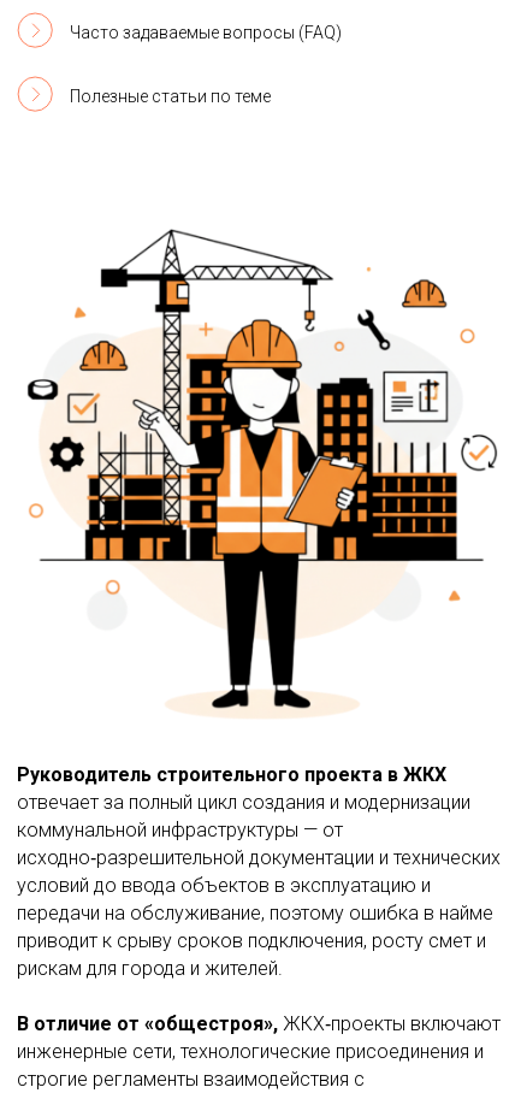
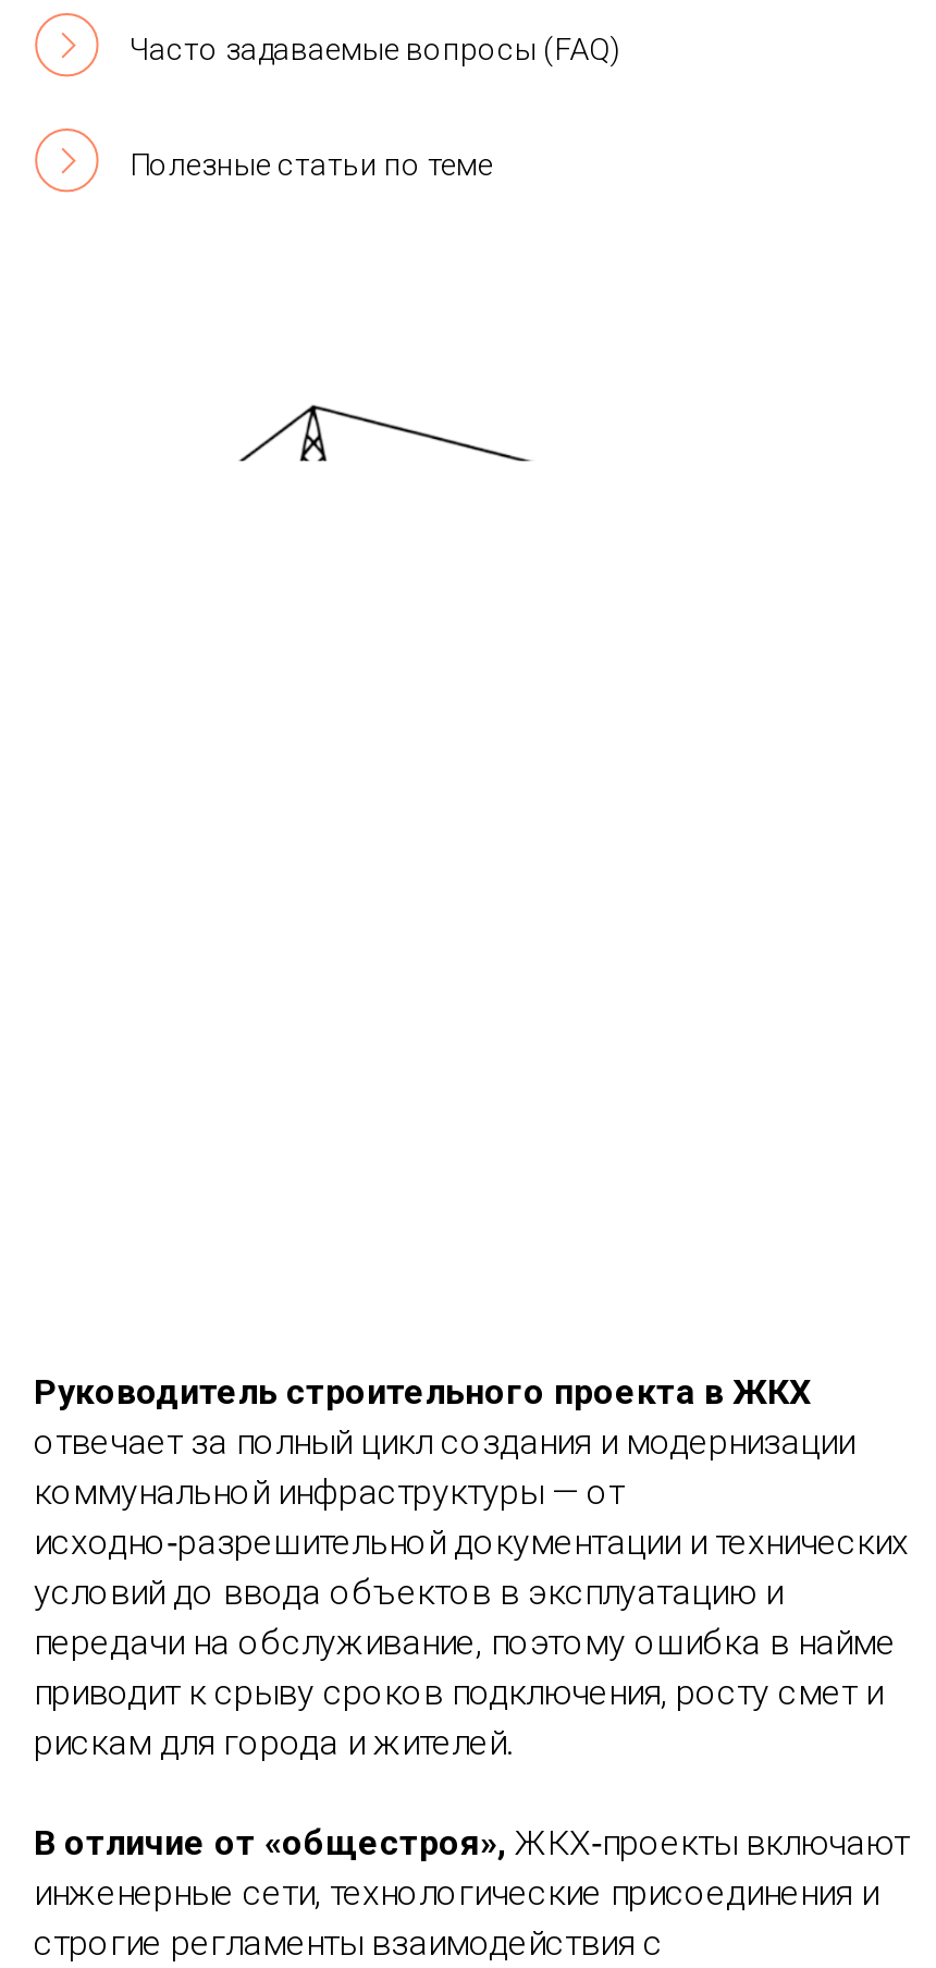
- [image]
